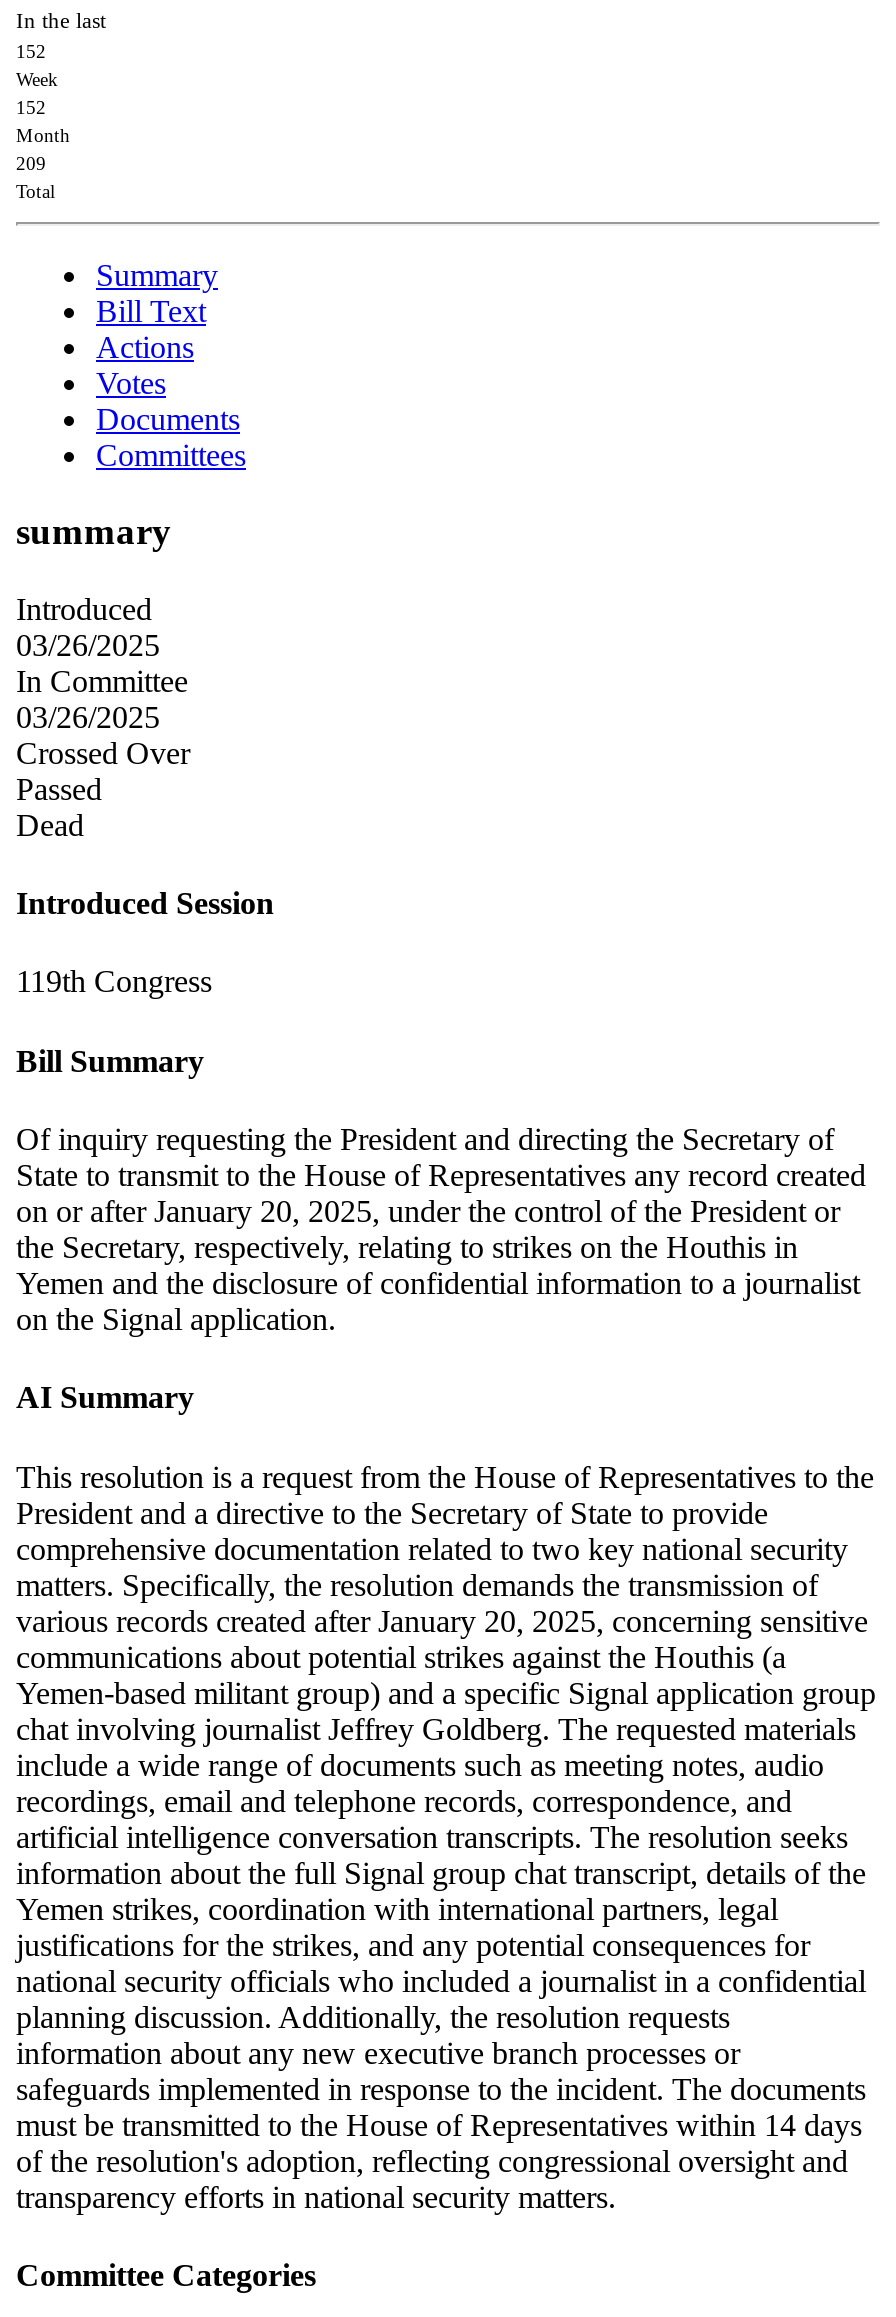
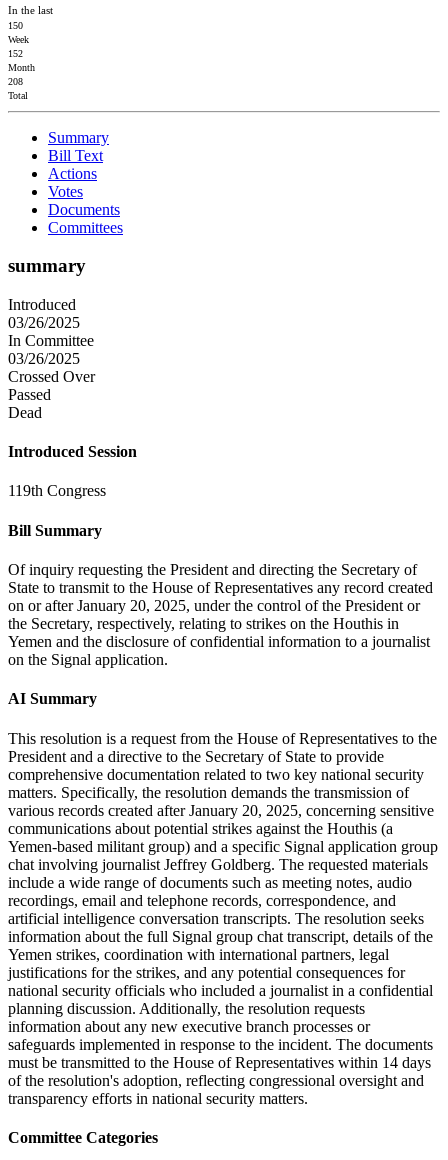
- 152
+ 150

- 209
+ 208
